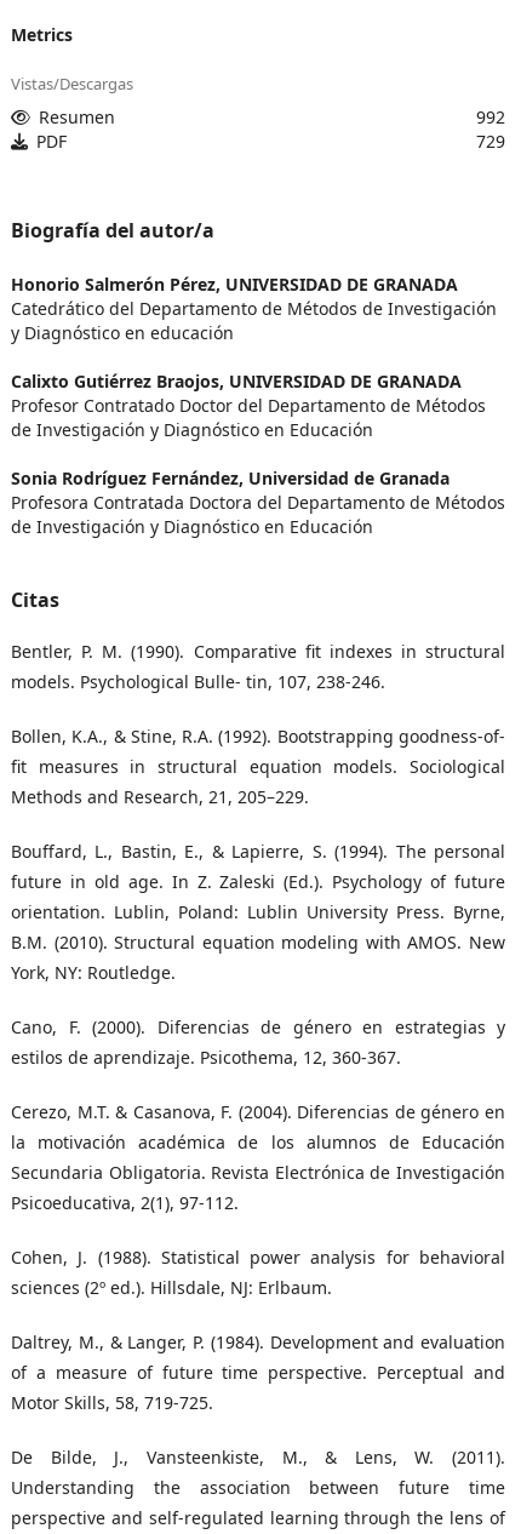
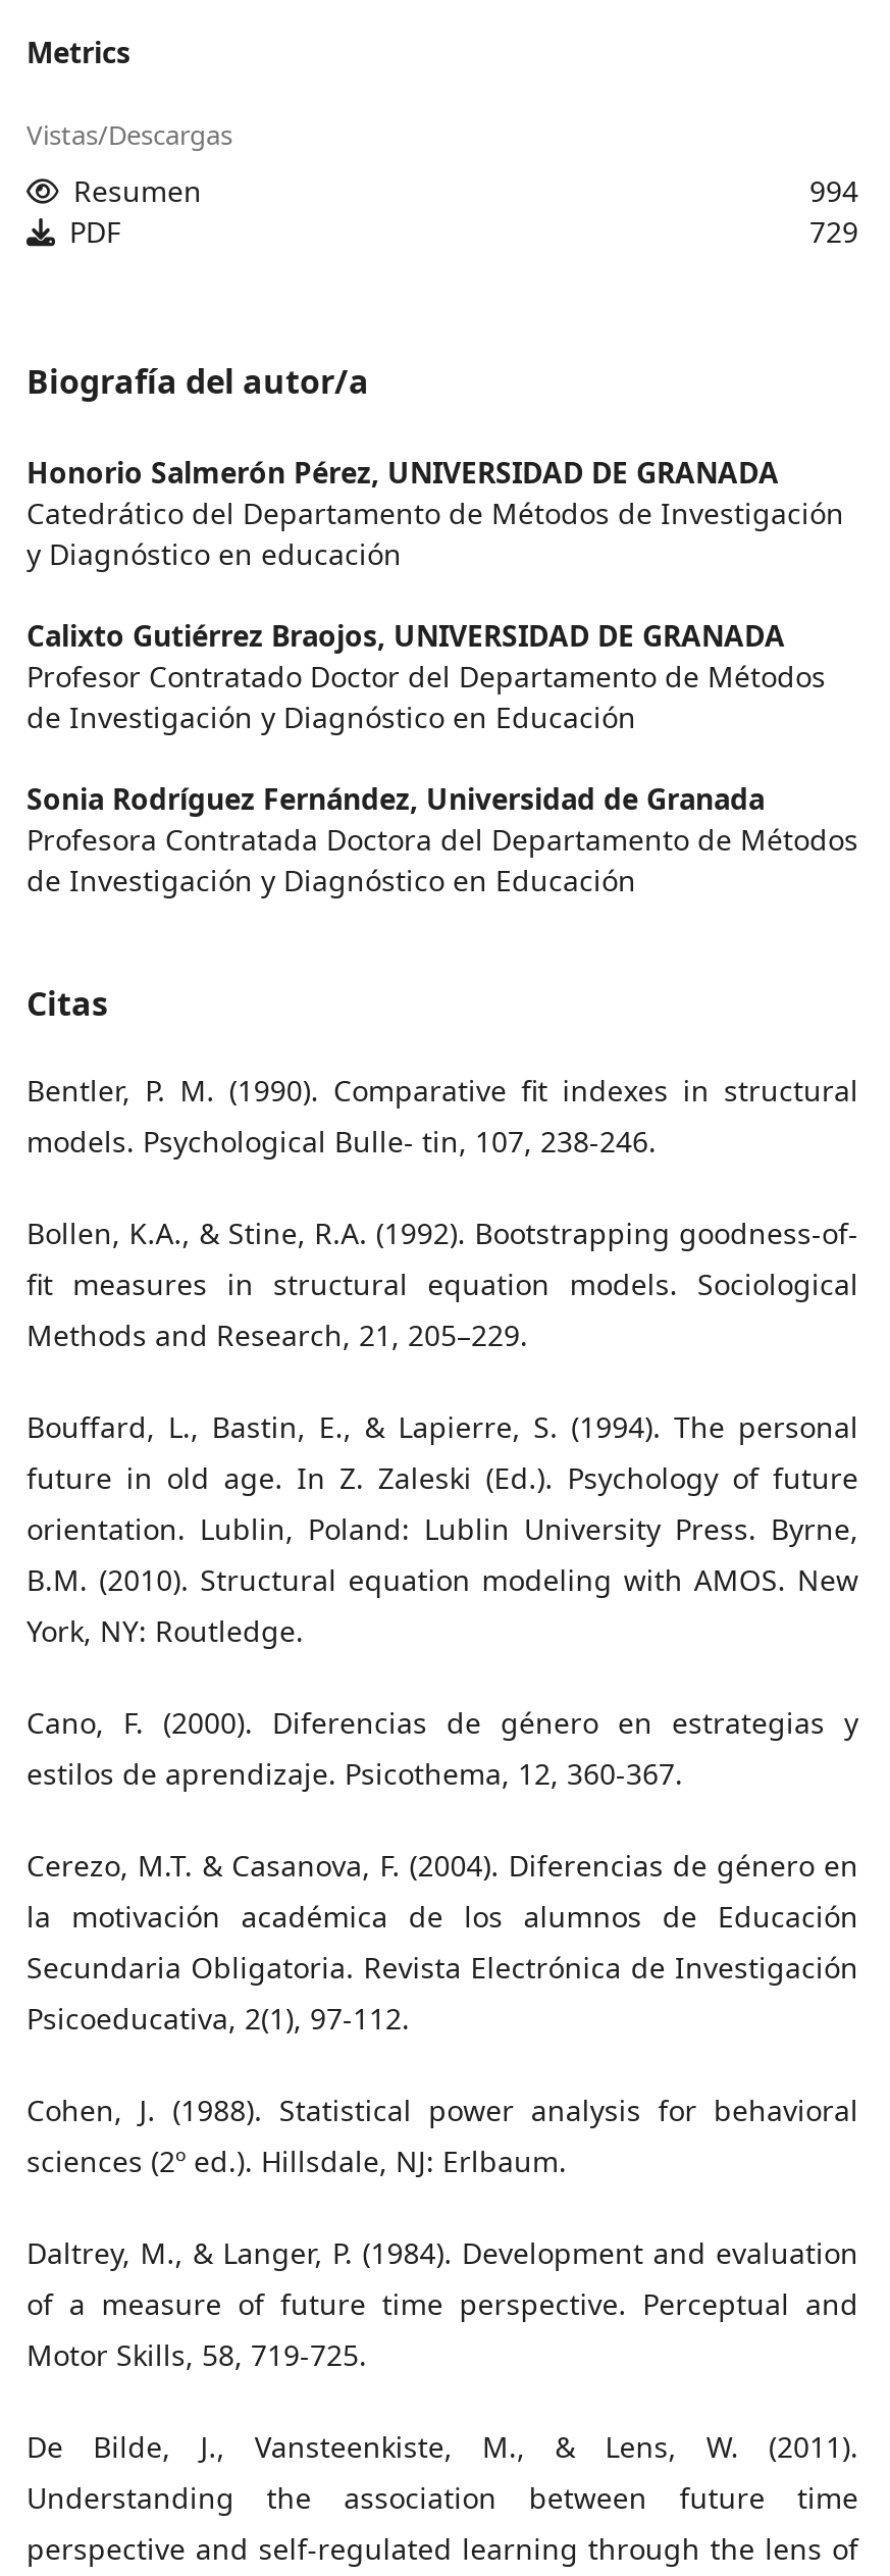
- 992
+ 994
